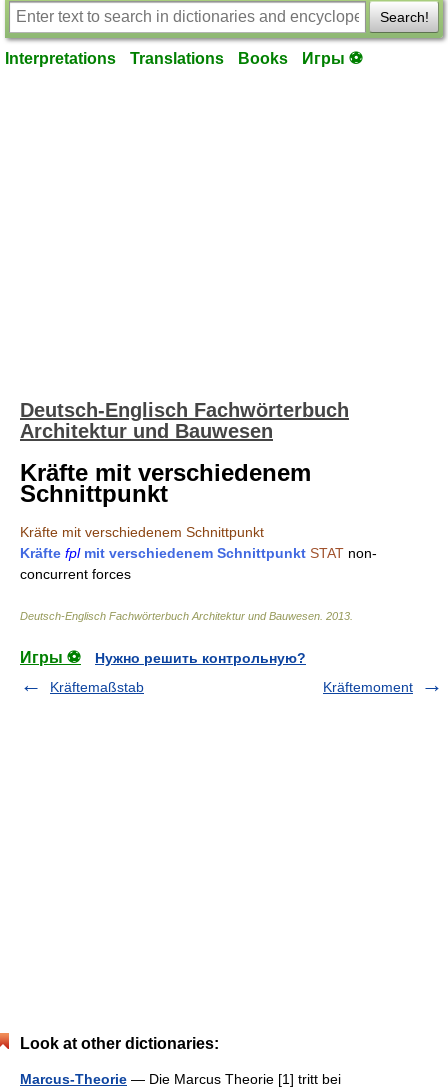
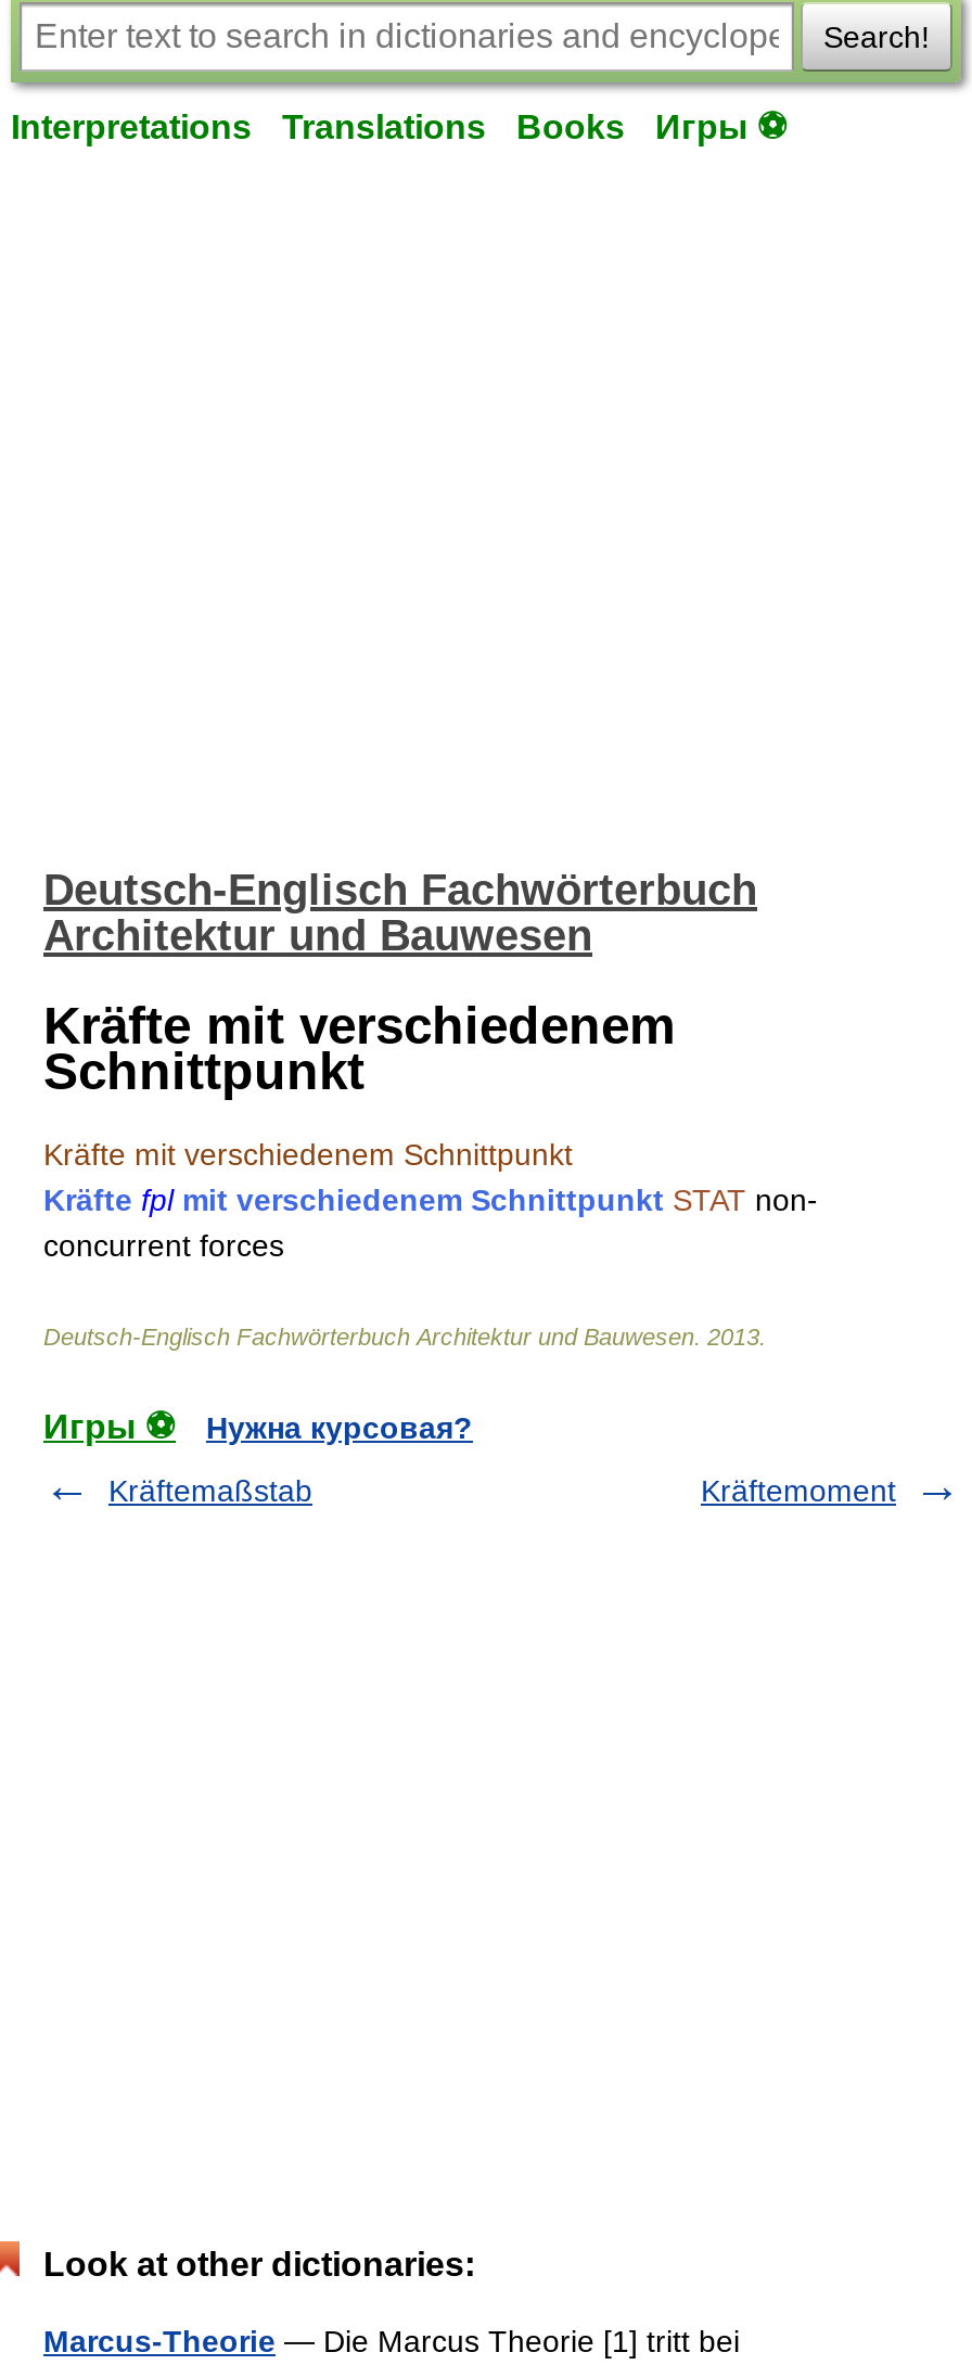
- Нужно решить контрольную?
+ Нужна курсовая?
